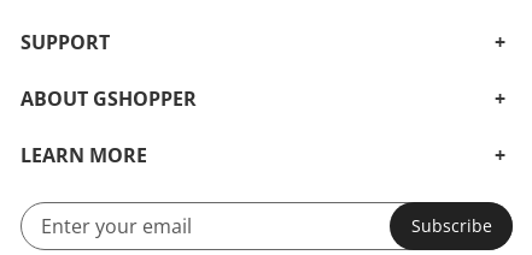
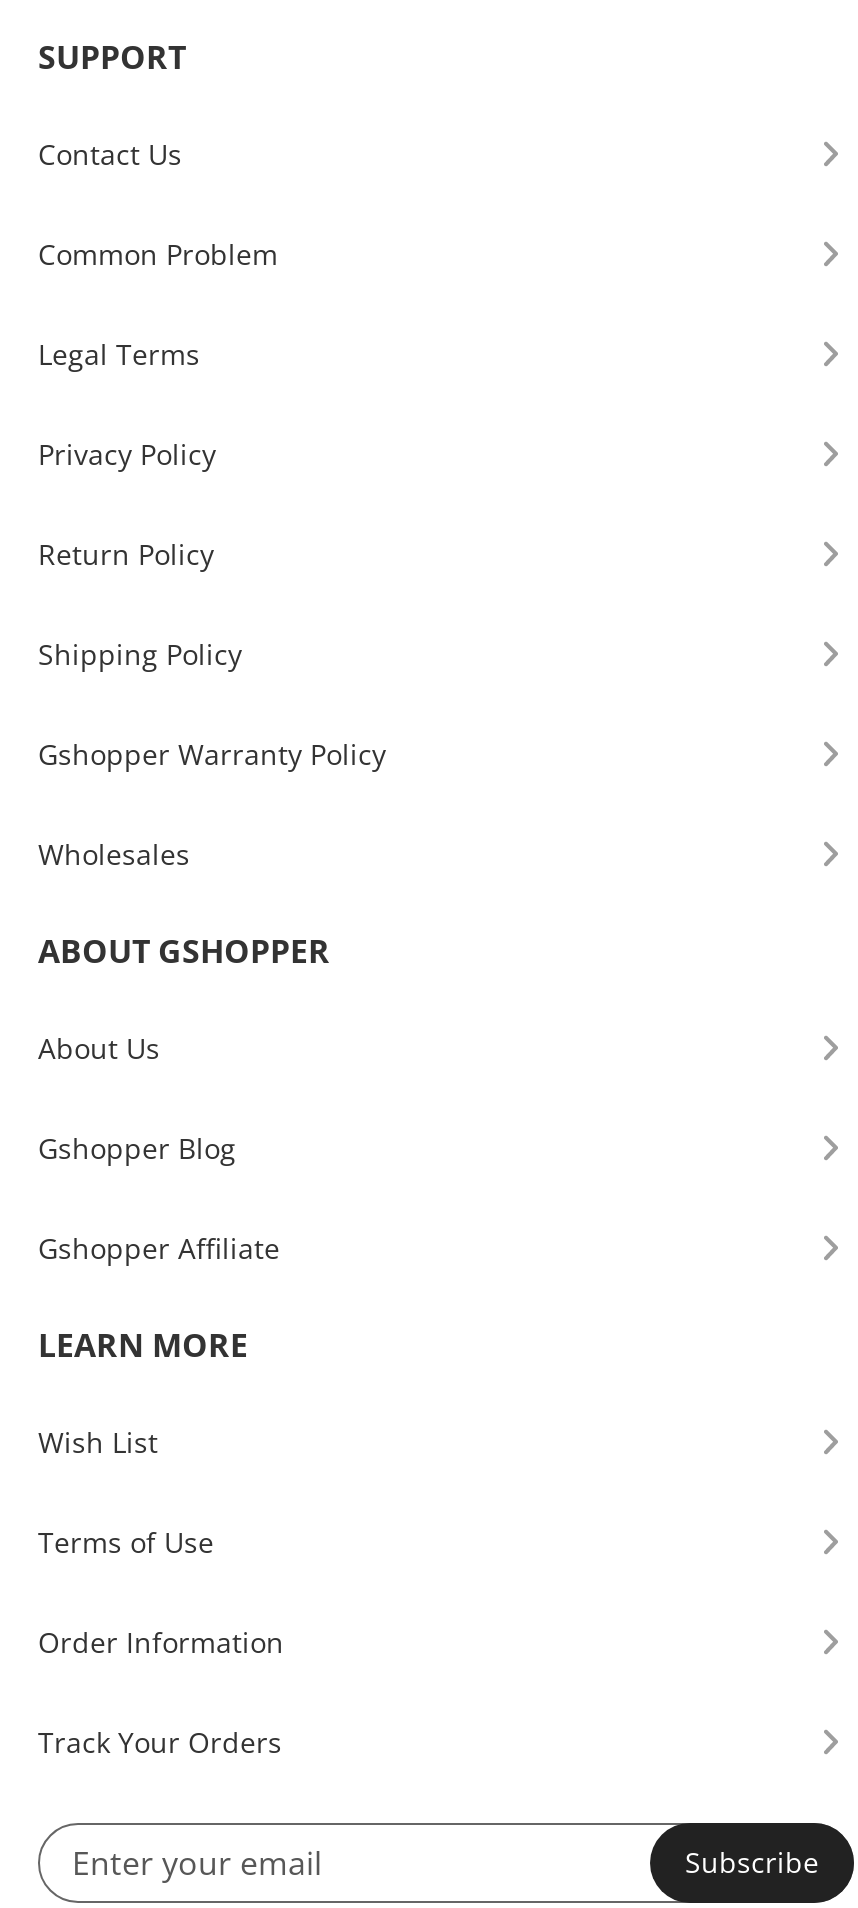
+ Contact Us
+ Common Problem
+ Legal Terms
+ Privacy Policy
+ Return Policy
+ Shipping Policy
+ Gshopper Warranty Policy
+ Wholesales

+ About Us
+ Gshopper Blog
+ Gshopper Affiliate

+ Wish List
+ Terms of Use
+ Order Information
+ Track Your Orders
